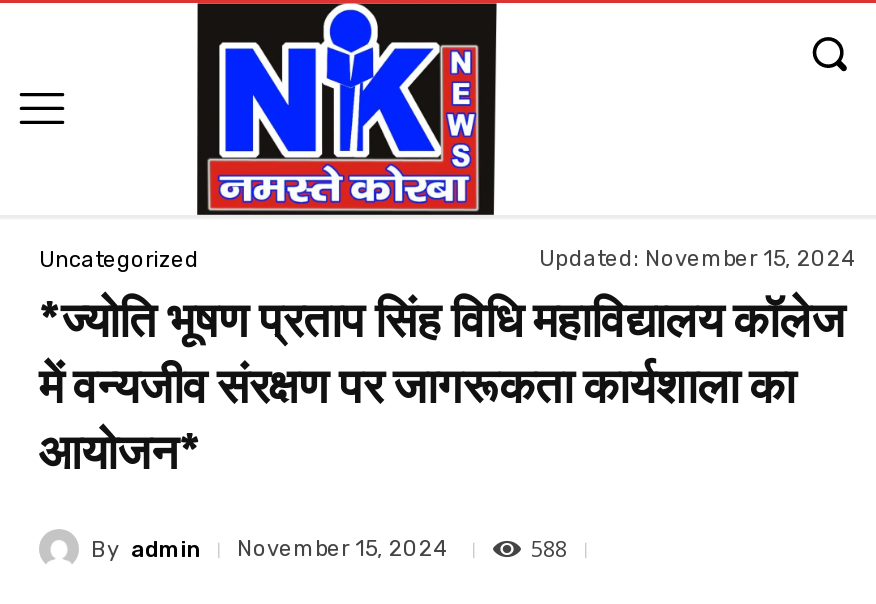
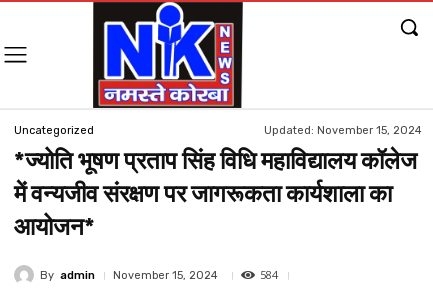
- 588
+ 584
